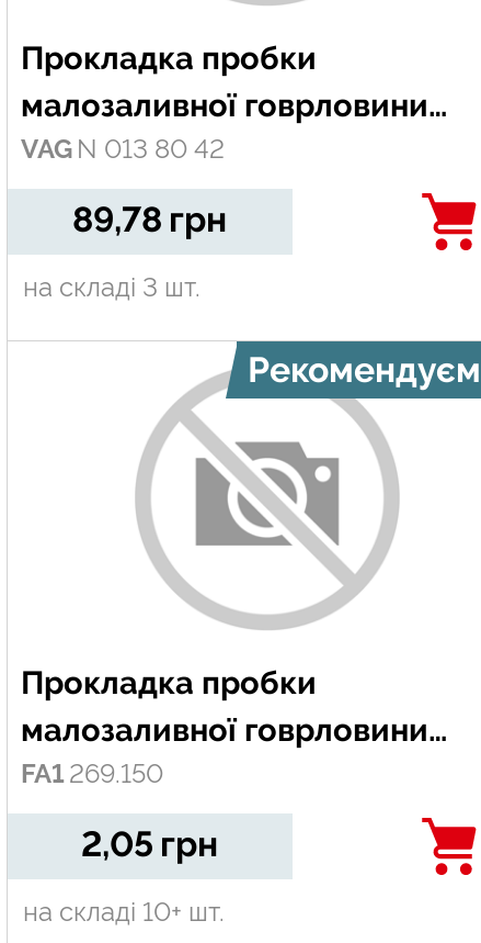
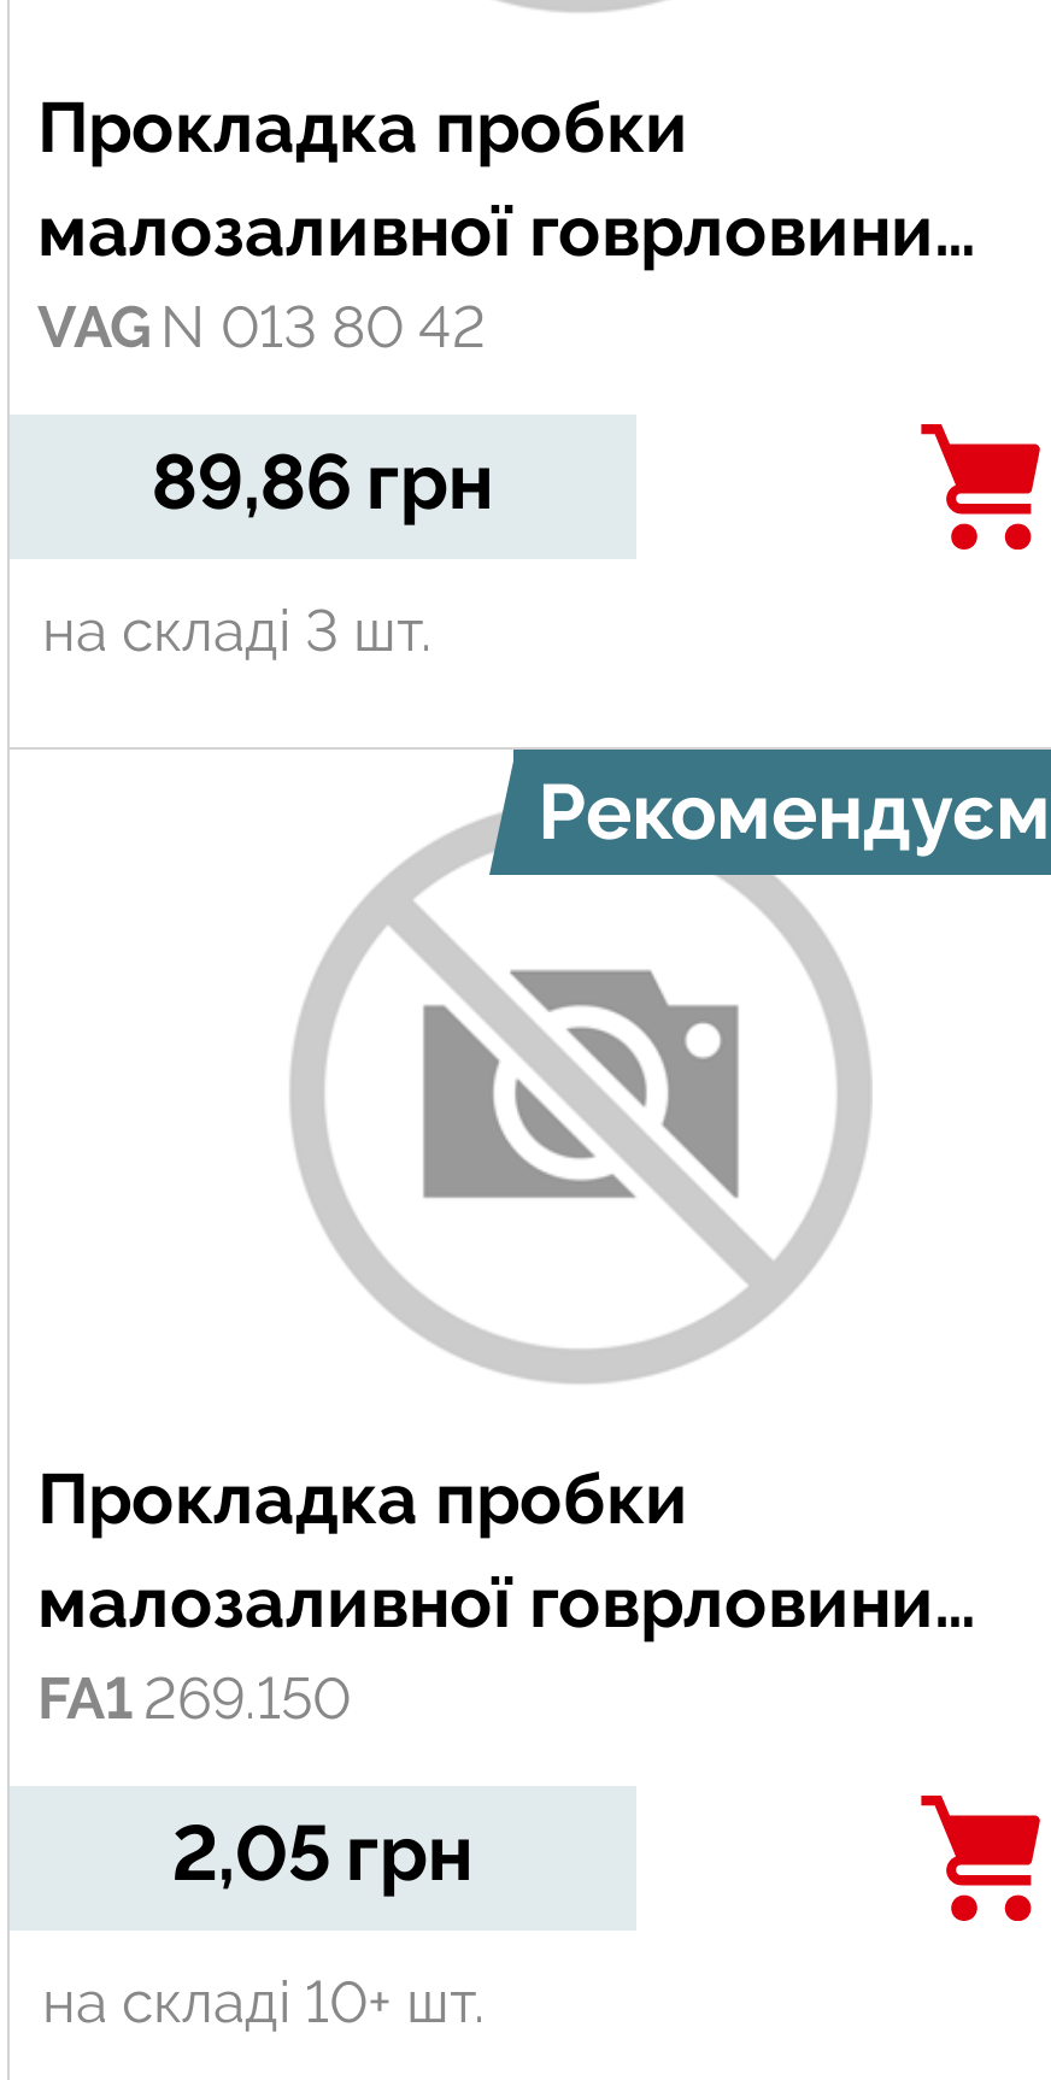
- 89,78 грн
+ 89,86 грн
